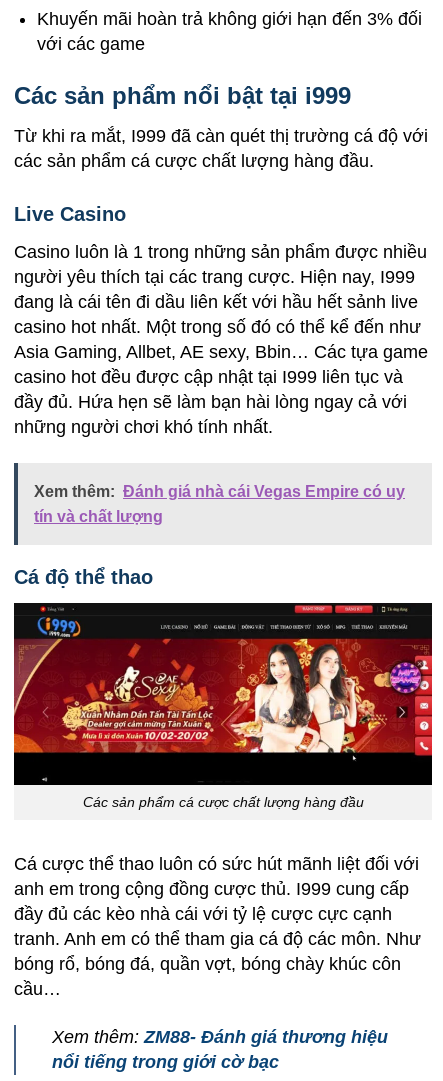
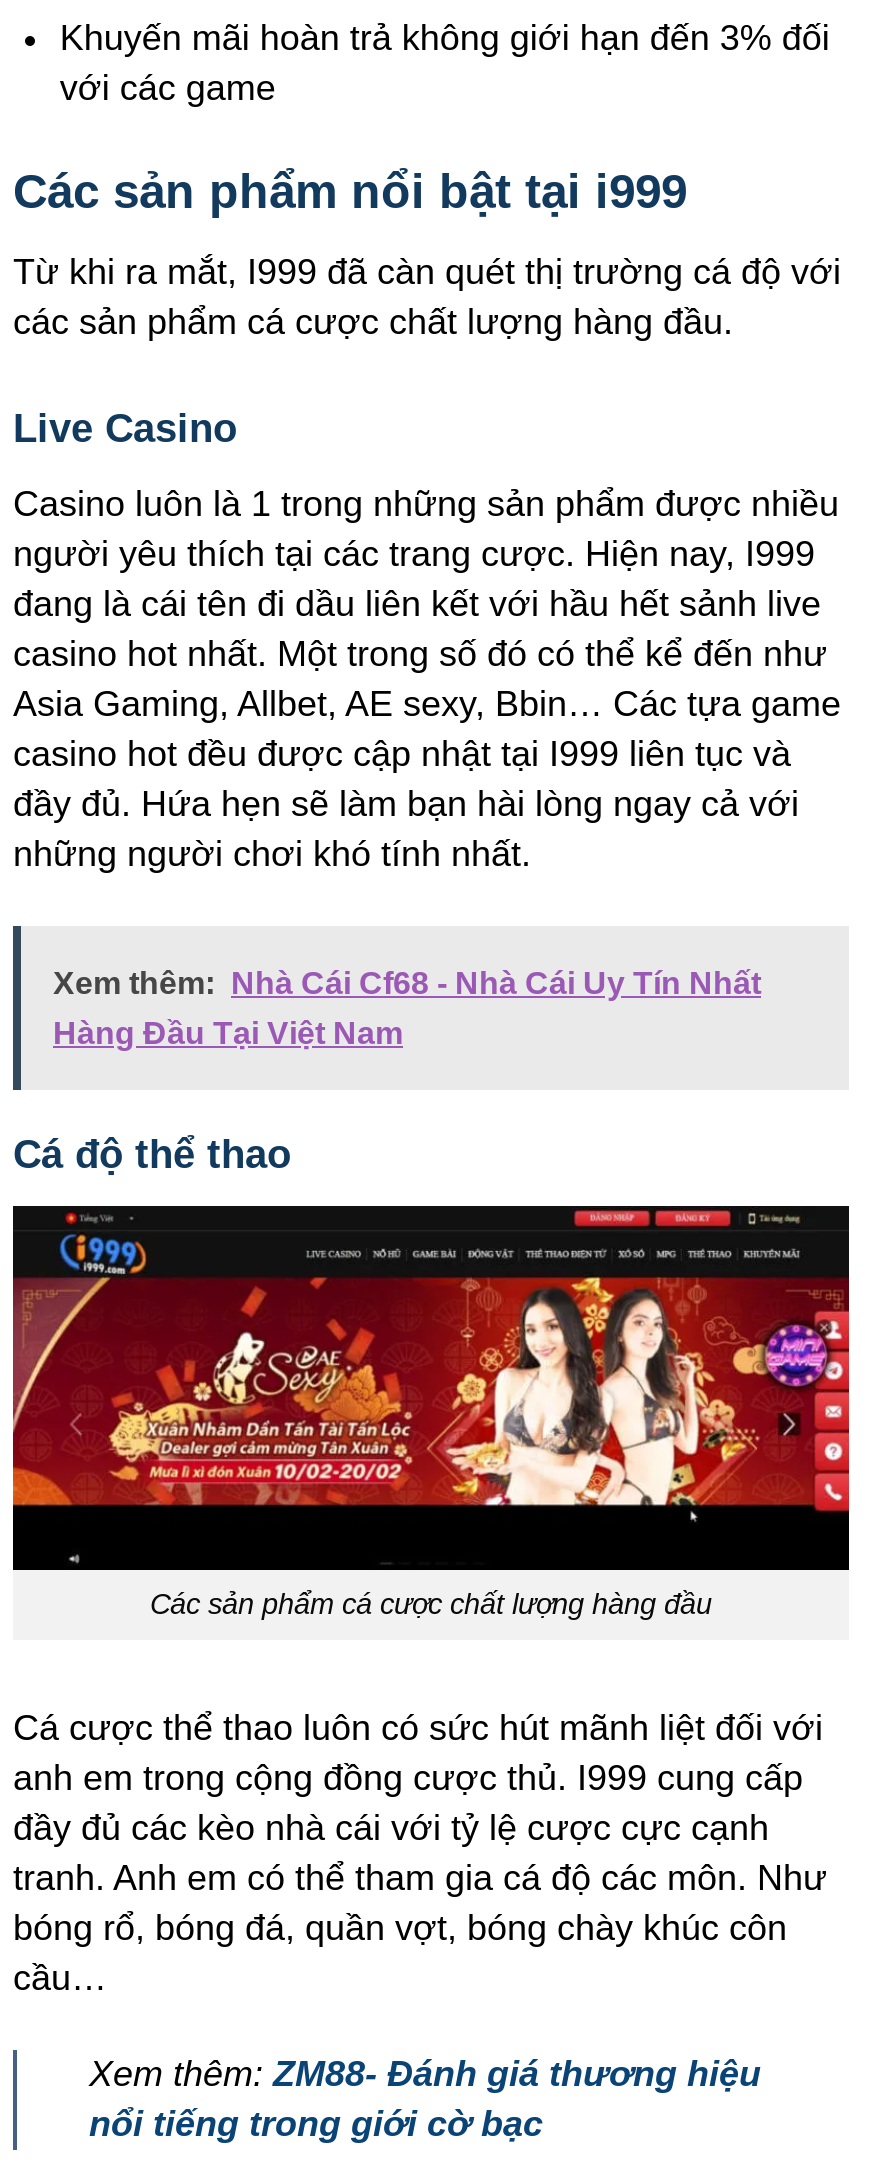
- Xem thêm: Đánh giá nhà cái Vegas Empire có uy
+ Xem thêm: Nhà Cái Cf68 - Nhà Cái Uy Tín Nhất

- tín và chất lượng
+ Hàng Đầu Tại Việt Nam
